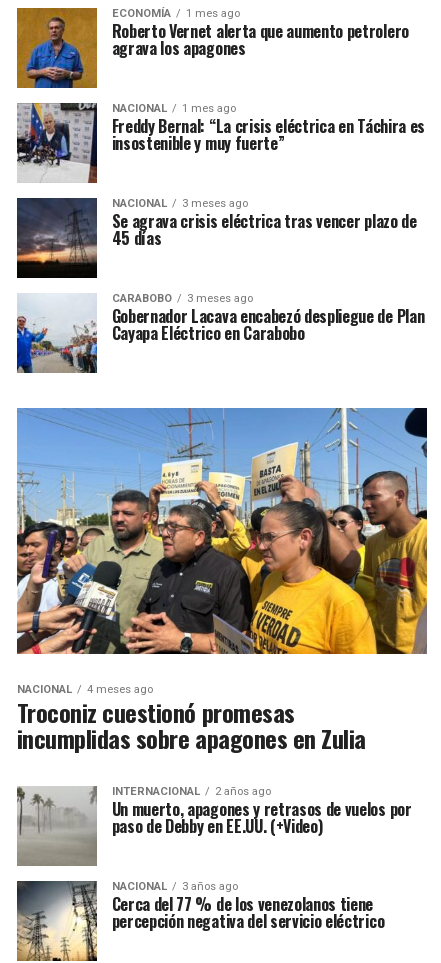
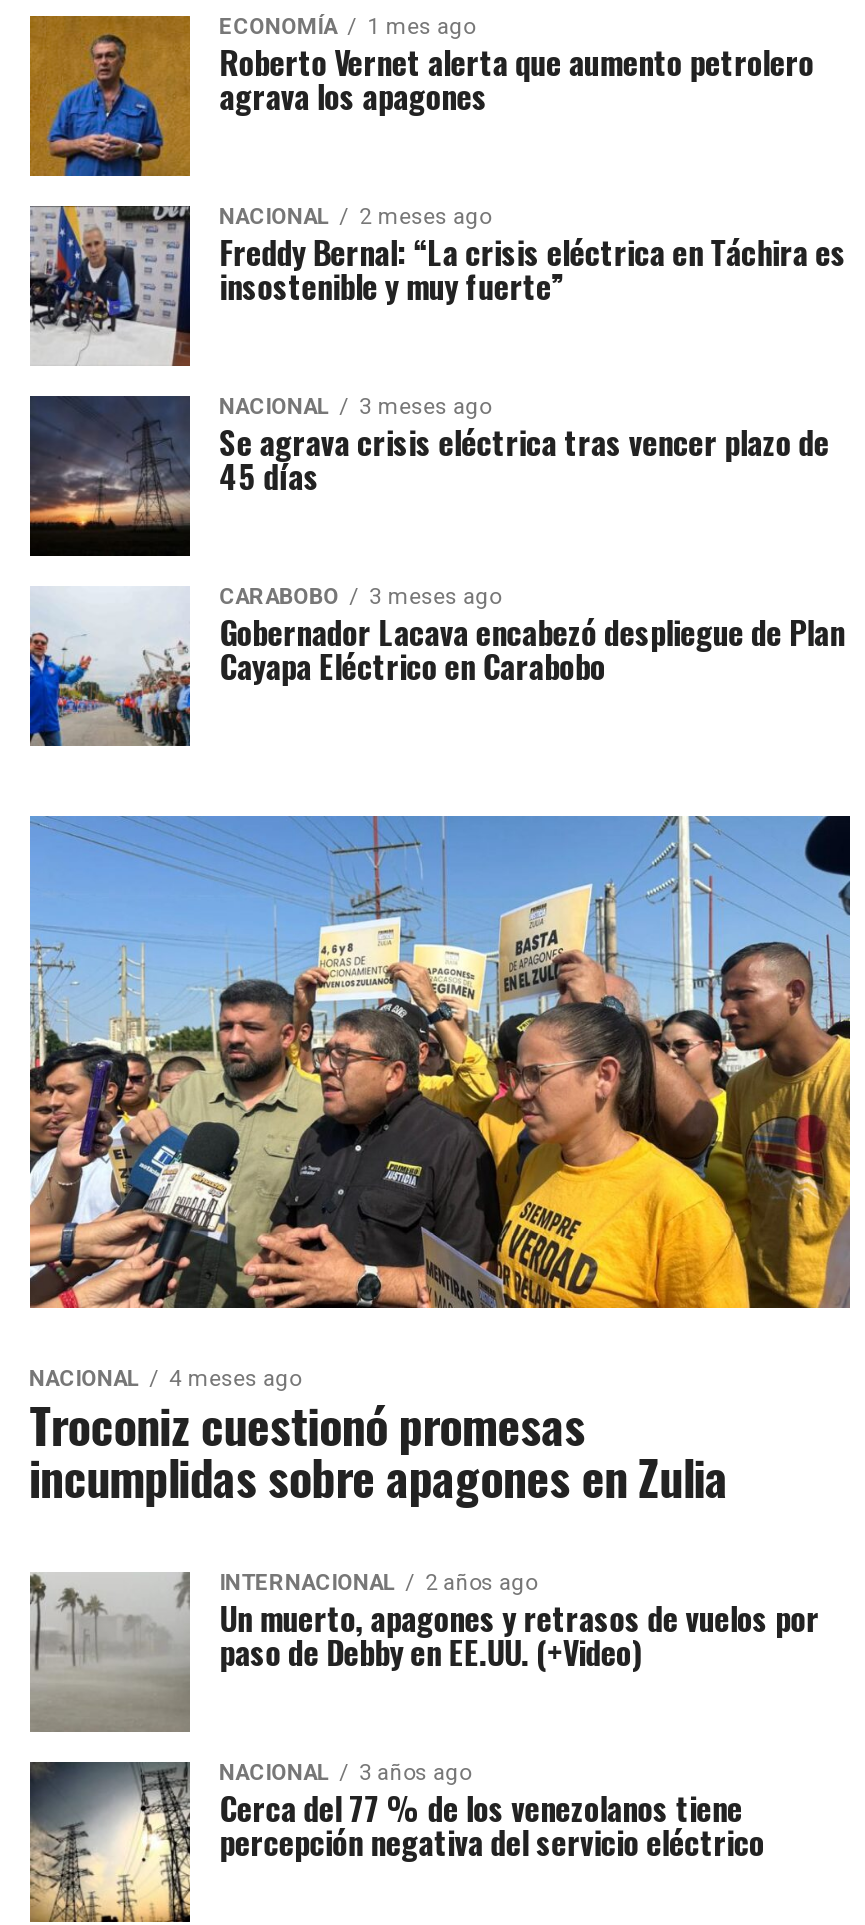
- NACIONAL 1 mes ago
+ NACIONAL 2 meses ago
